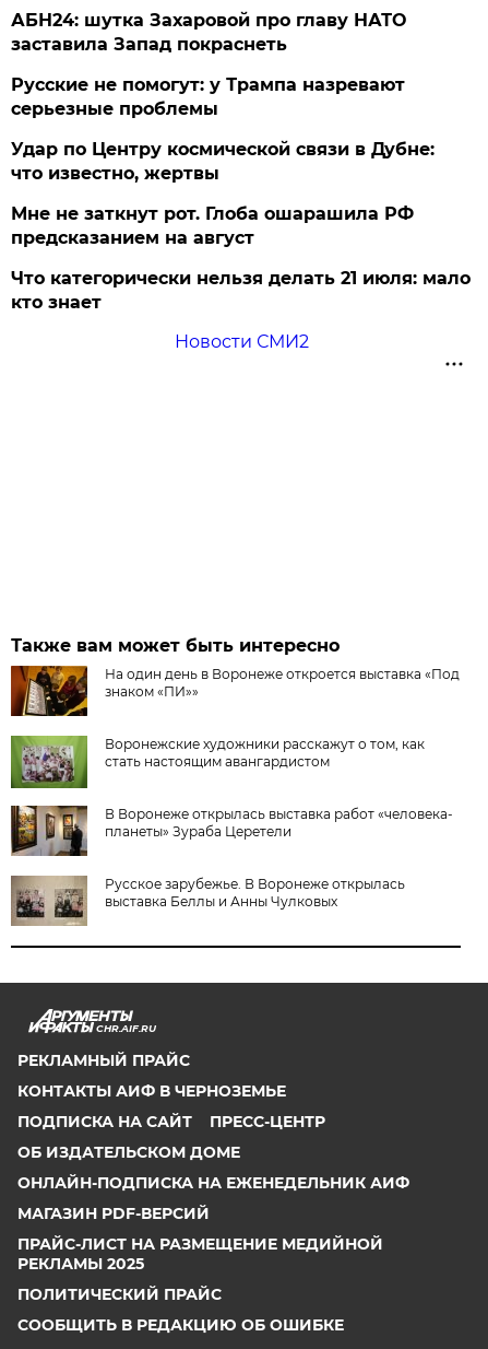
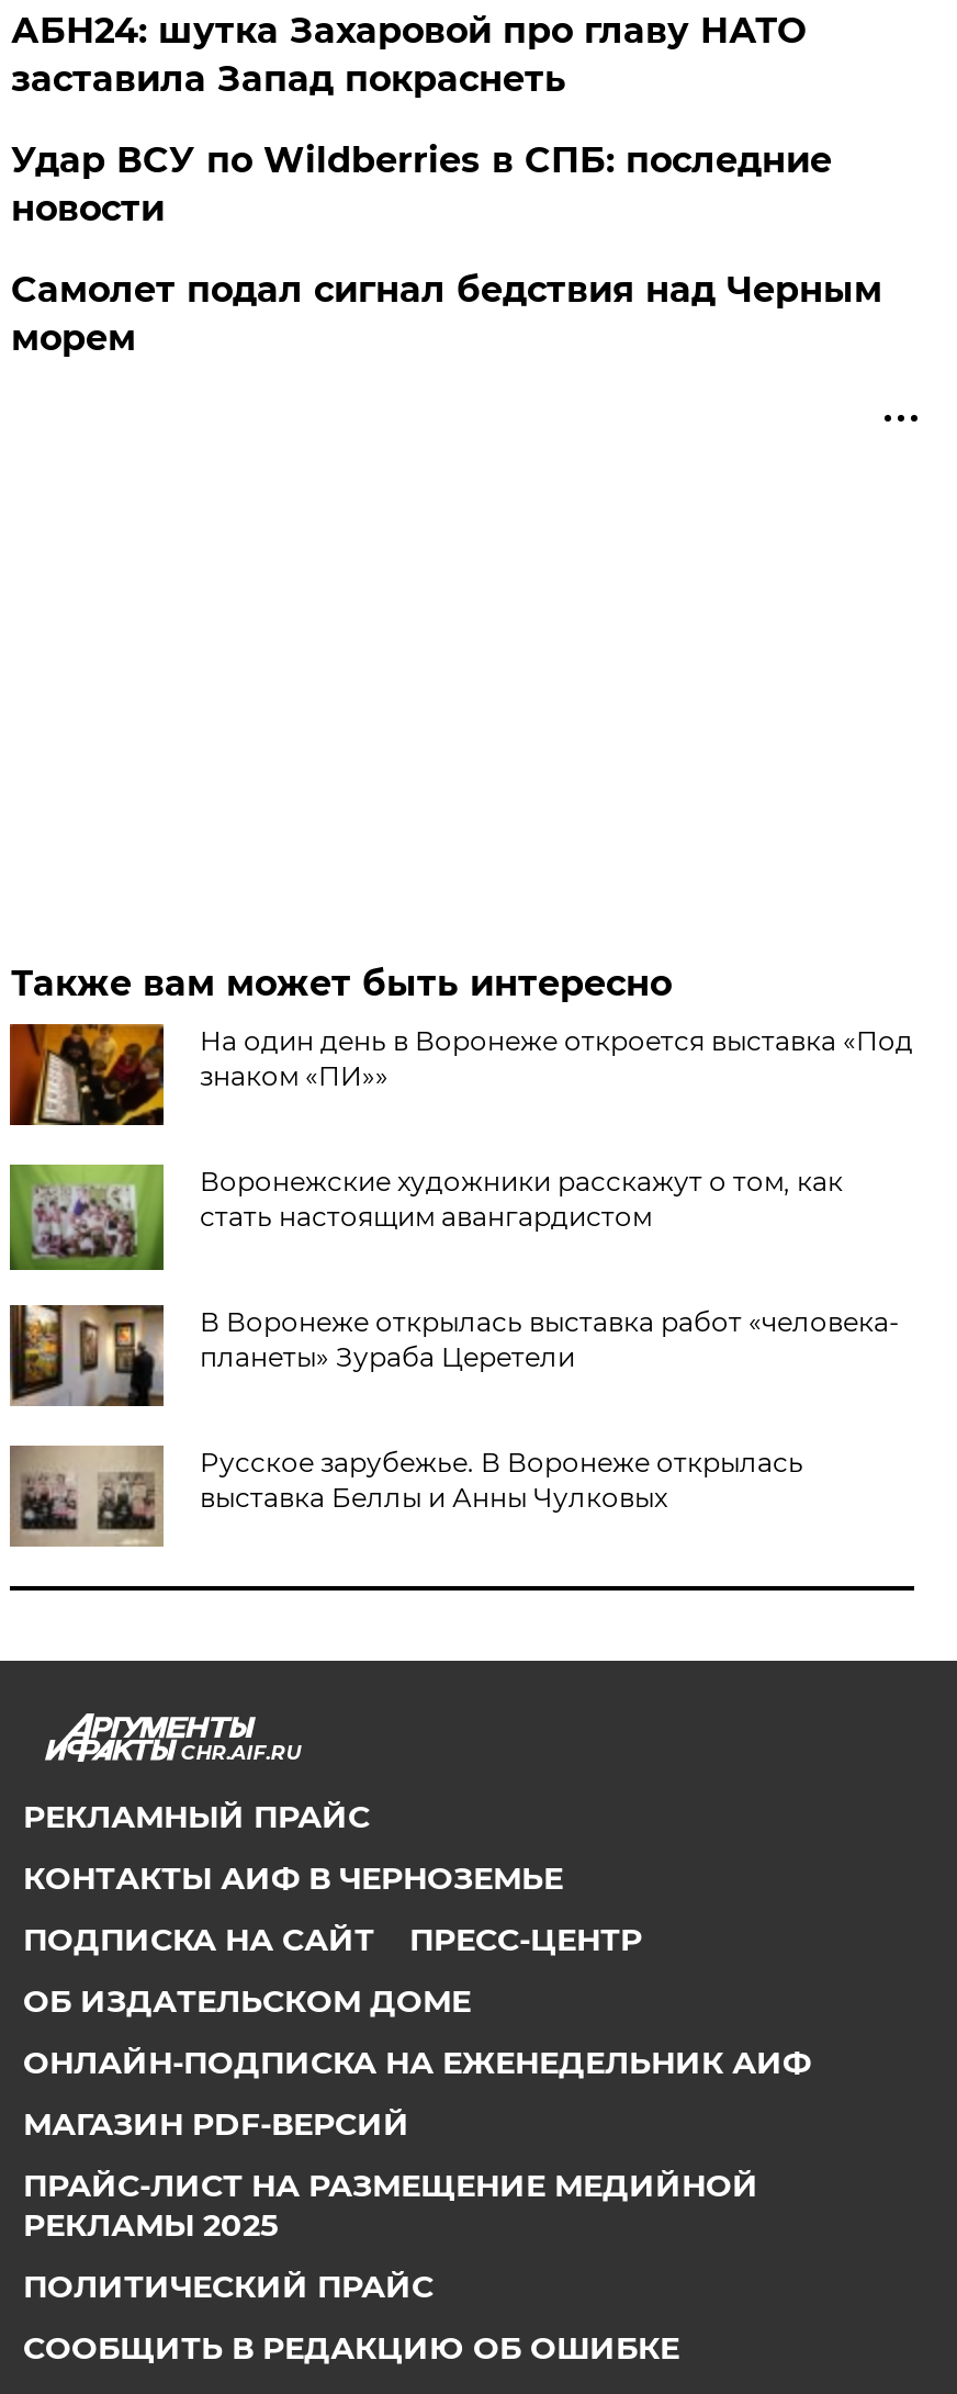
- Русские не помогут: у Трампа назревают
- серьезные проблемы
- Удар по Центру космической связи в Дубне:
- что известно, жертвы
- Мне не заткнут рот. Глоба ошарашила РФ
- предсказанием на август
- Что категорически нельзя делать 21 июля: мало
- кто знает
- Новости СМИ2
+ Удар ВСУ по Wildberries в СПБ: последние
+ новости
+ Самолет подал сигнал бедствия над Черным
+ морем
